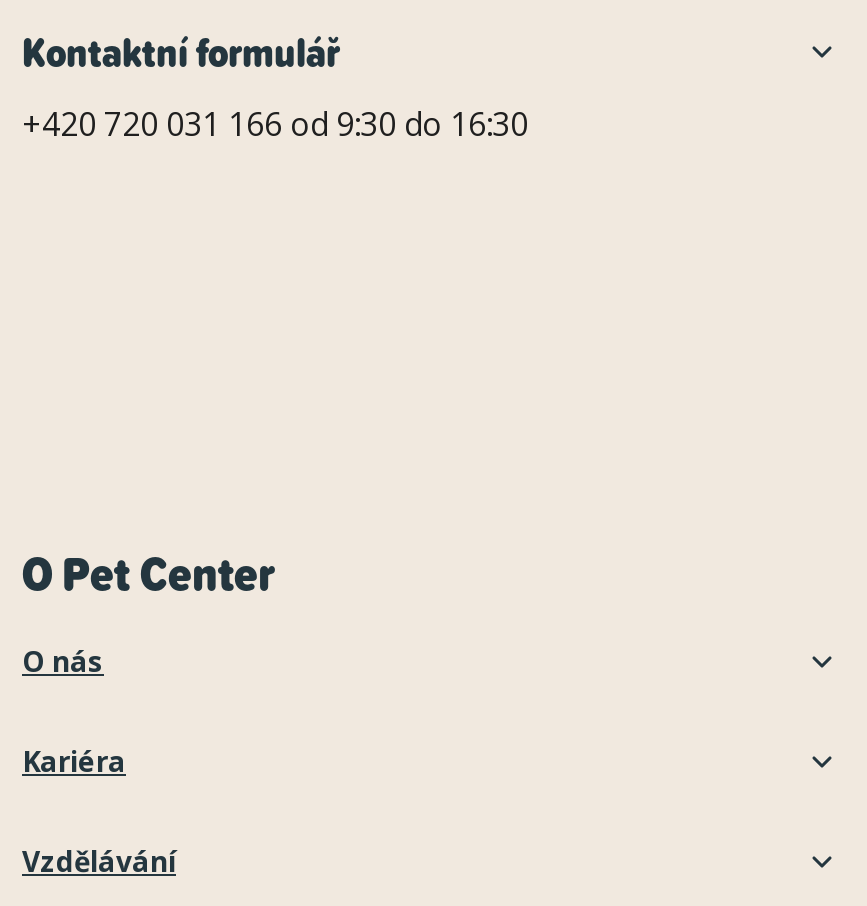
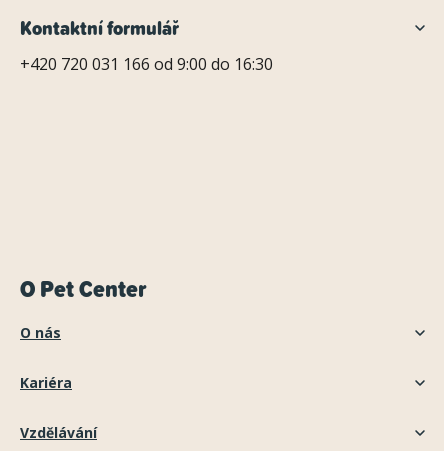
- +420 720 031 166 od 9:30 do 16:30
+ +420 720 031 166 od 9:00 do 16:30
